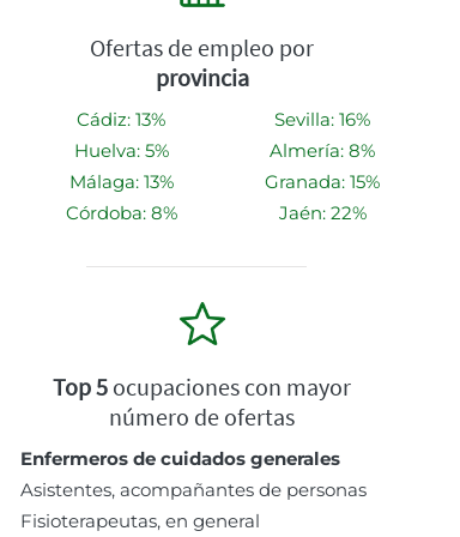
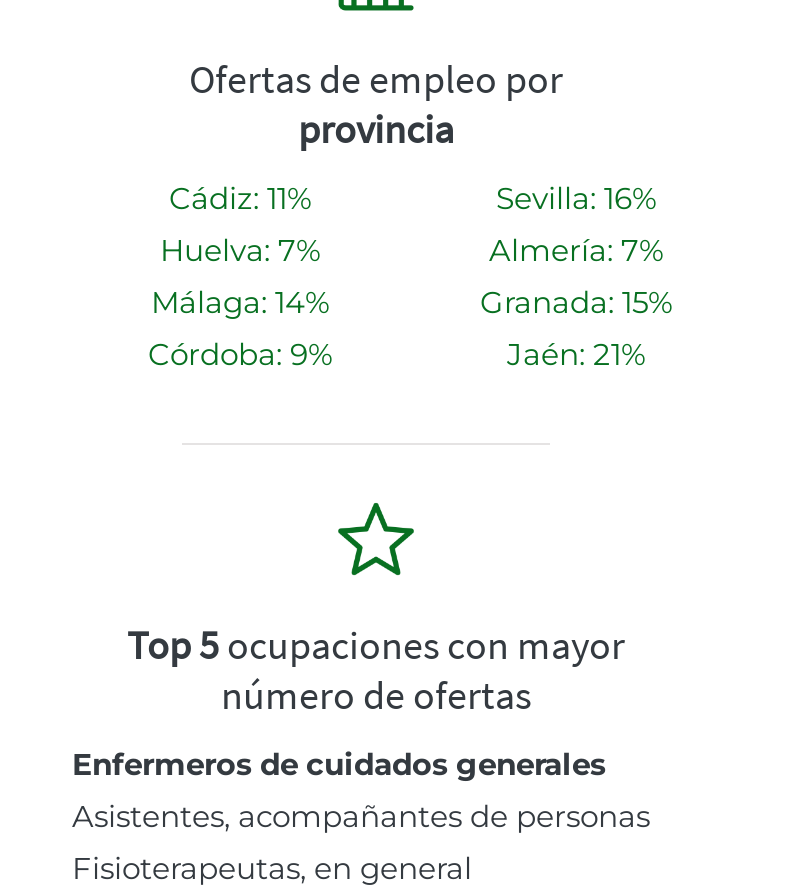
- Cádiz: 13%
+ Cádiz: 11%

- Huelva: 5%
+ Huelva: 7%

- Almería: 8%
+ Almería: 7%

- Málaga: 13%
+ Málaga: 14%

- Córdoba: 8%
+ Córdoba: 9%

- Jaén: 22%
+ Jaén: 21%
